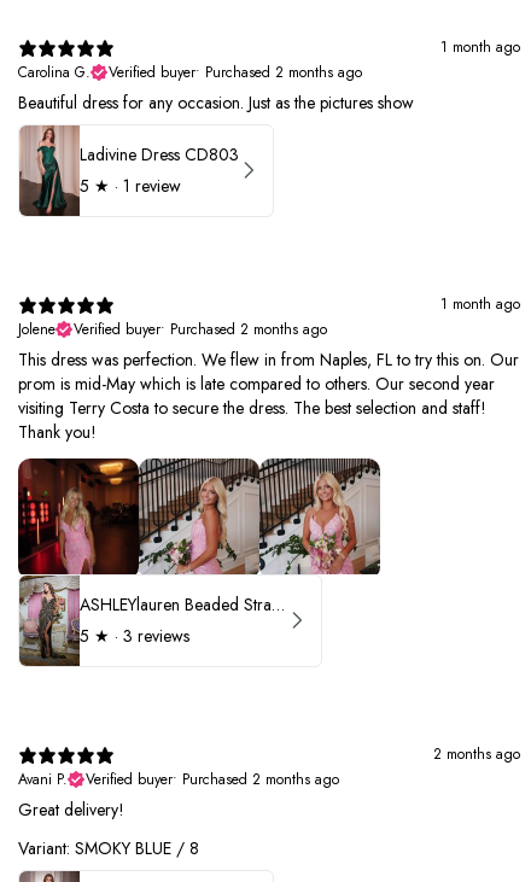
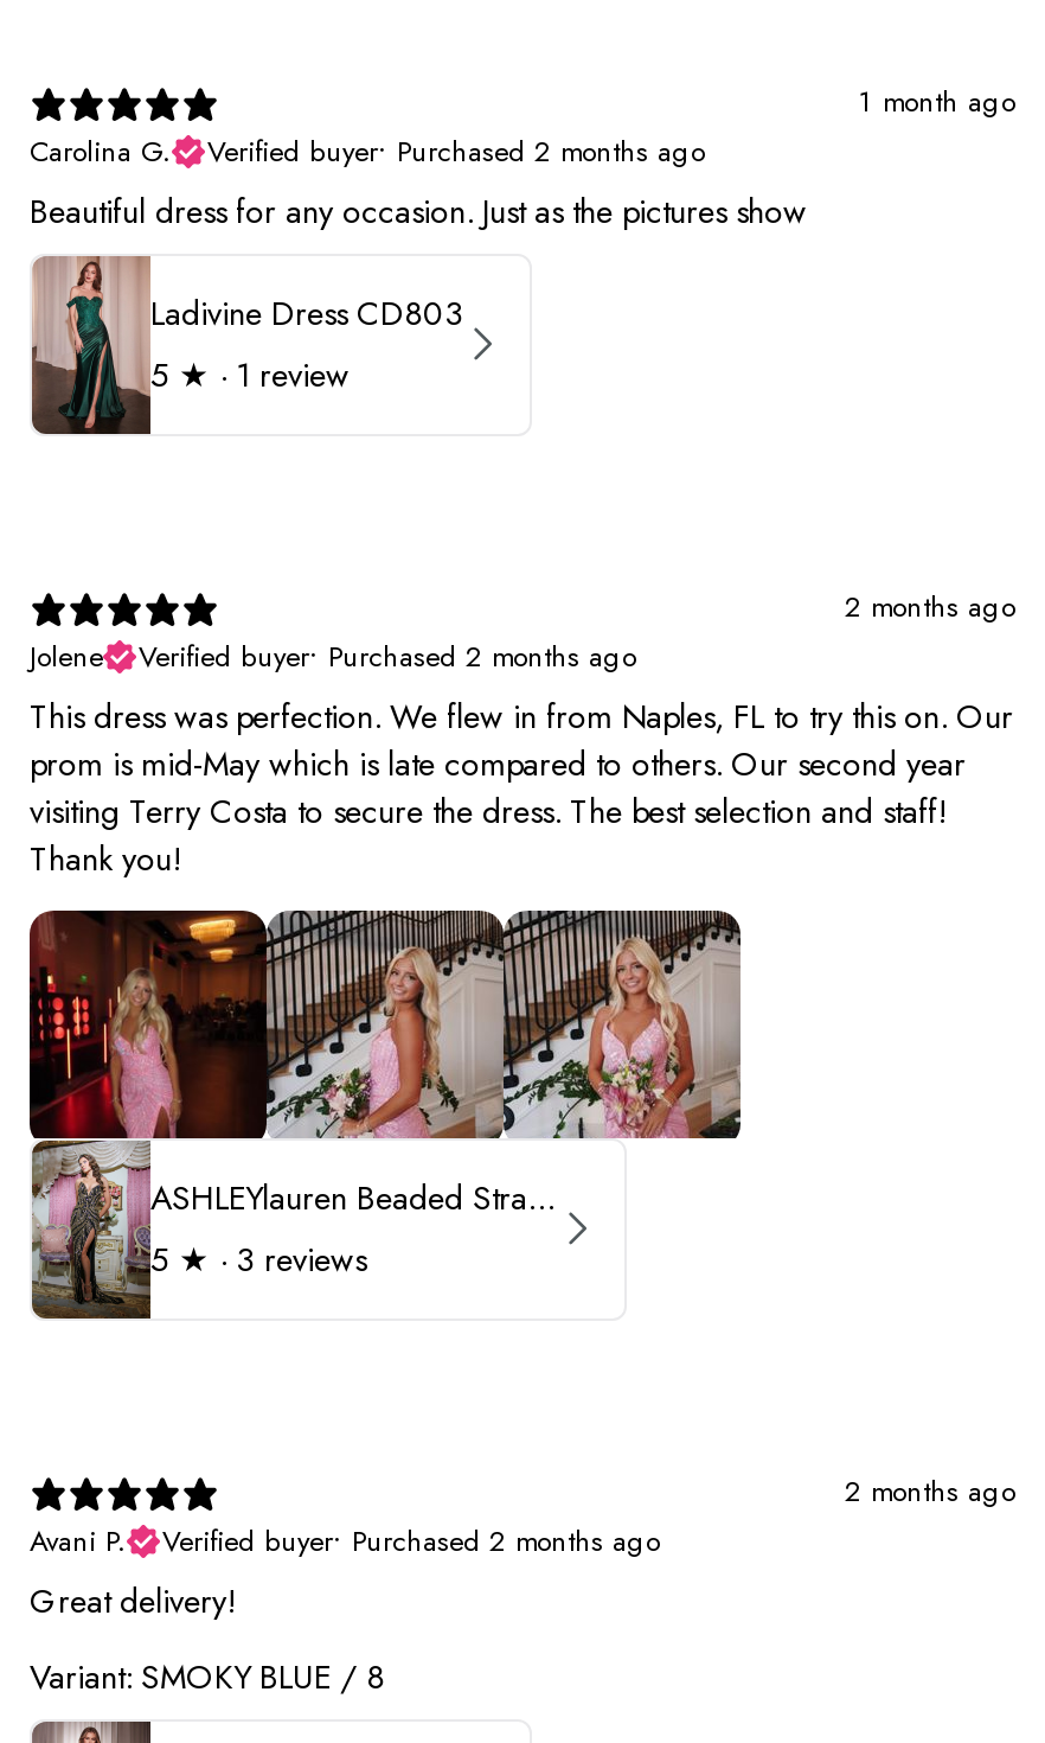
- 1 month ago
+ 2 months ago
